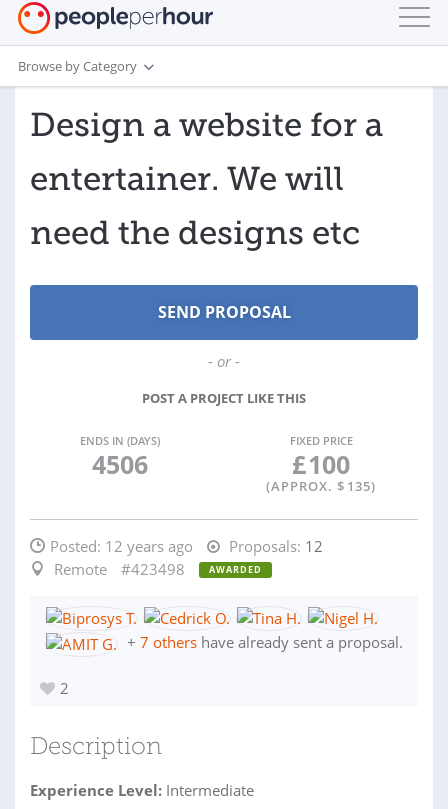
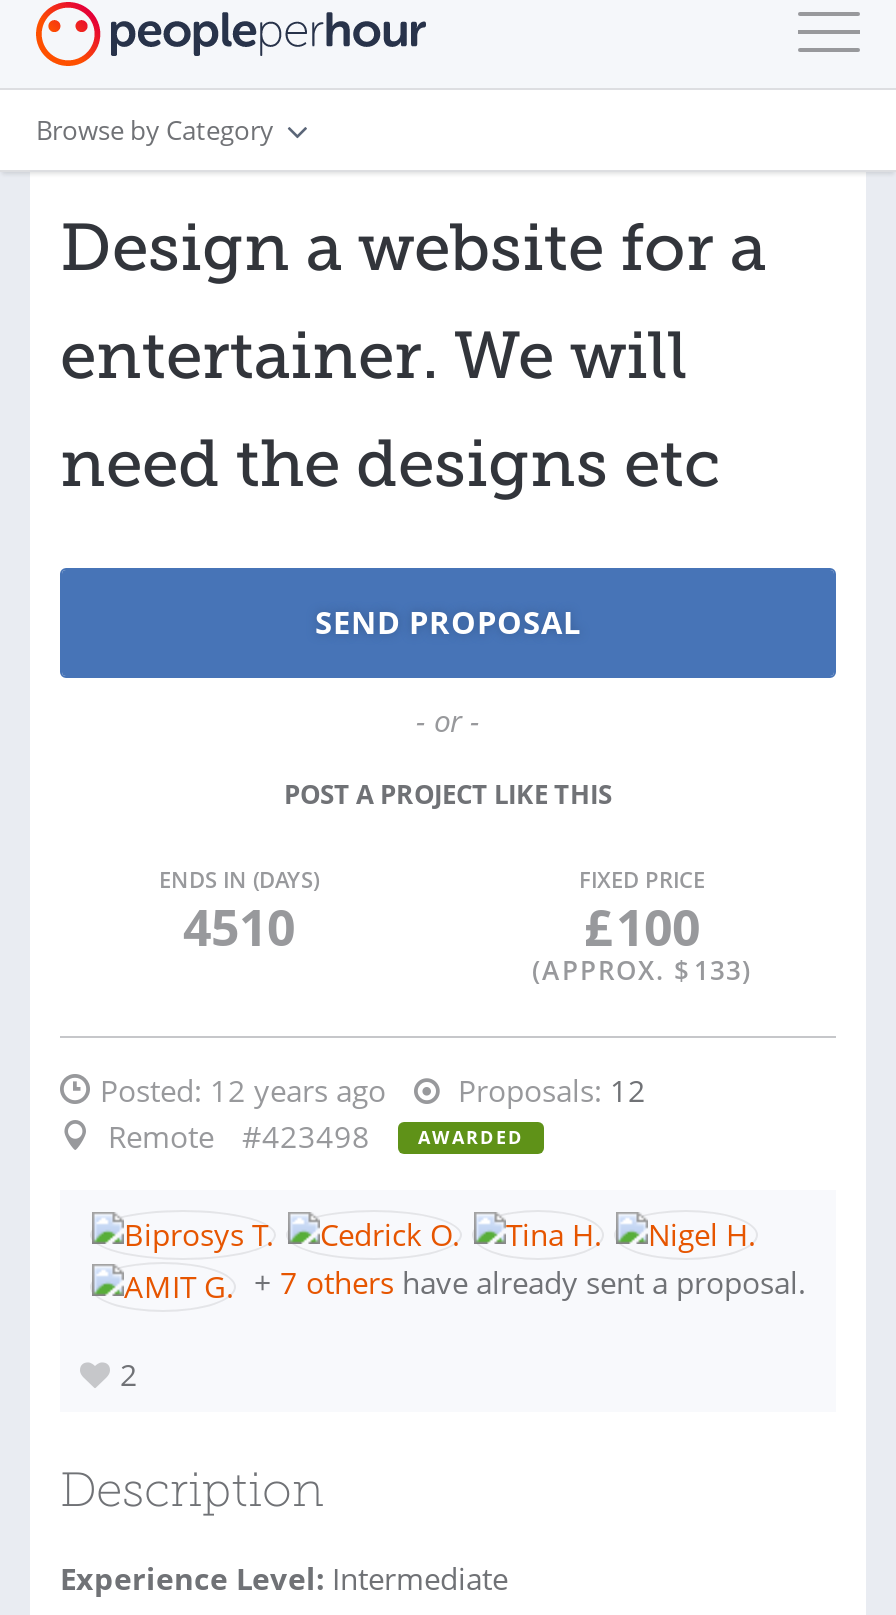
- 4506
+ 4510

- (APPROX. $ 135)
+ (APPROX. $ 133)
